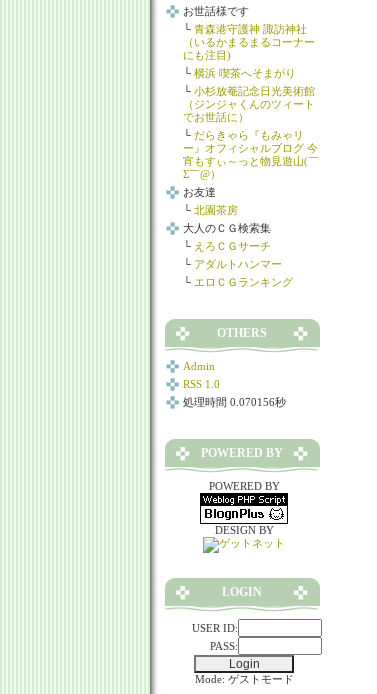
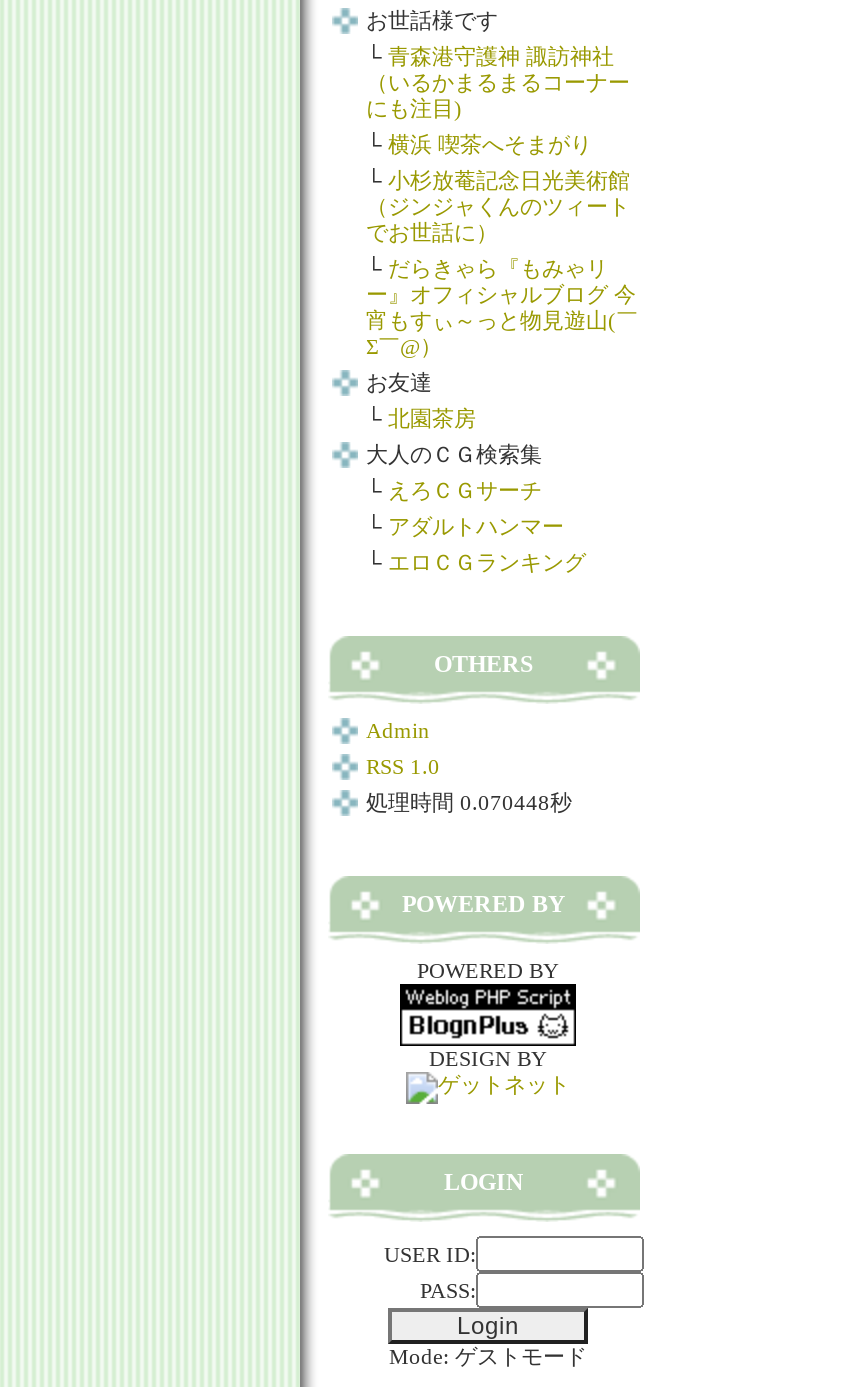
- 処理時間 0.070156秒
+ 処理時間 0.070448秒
